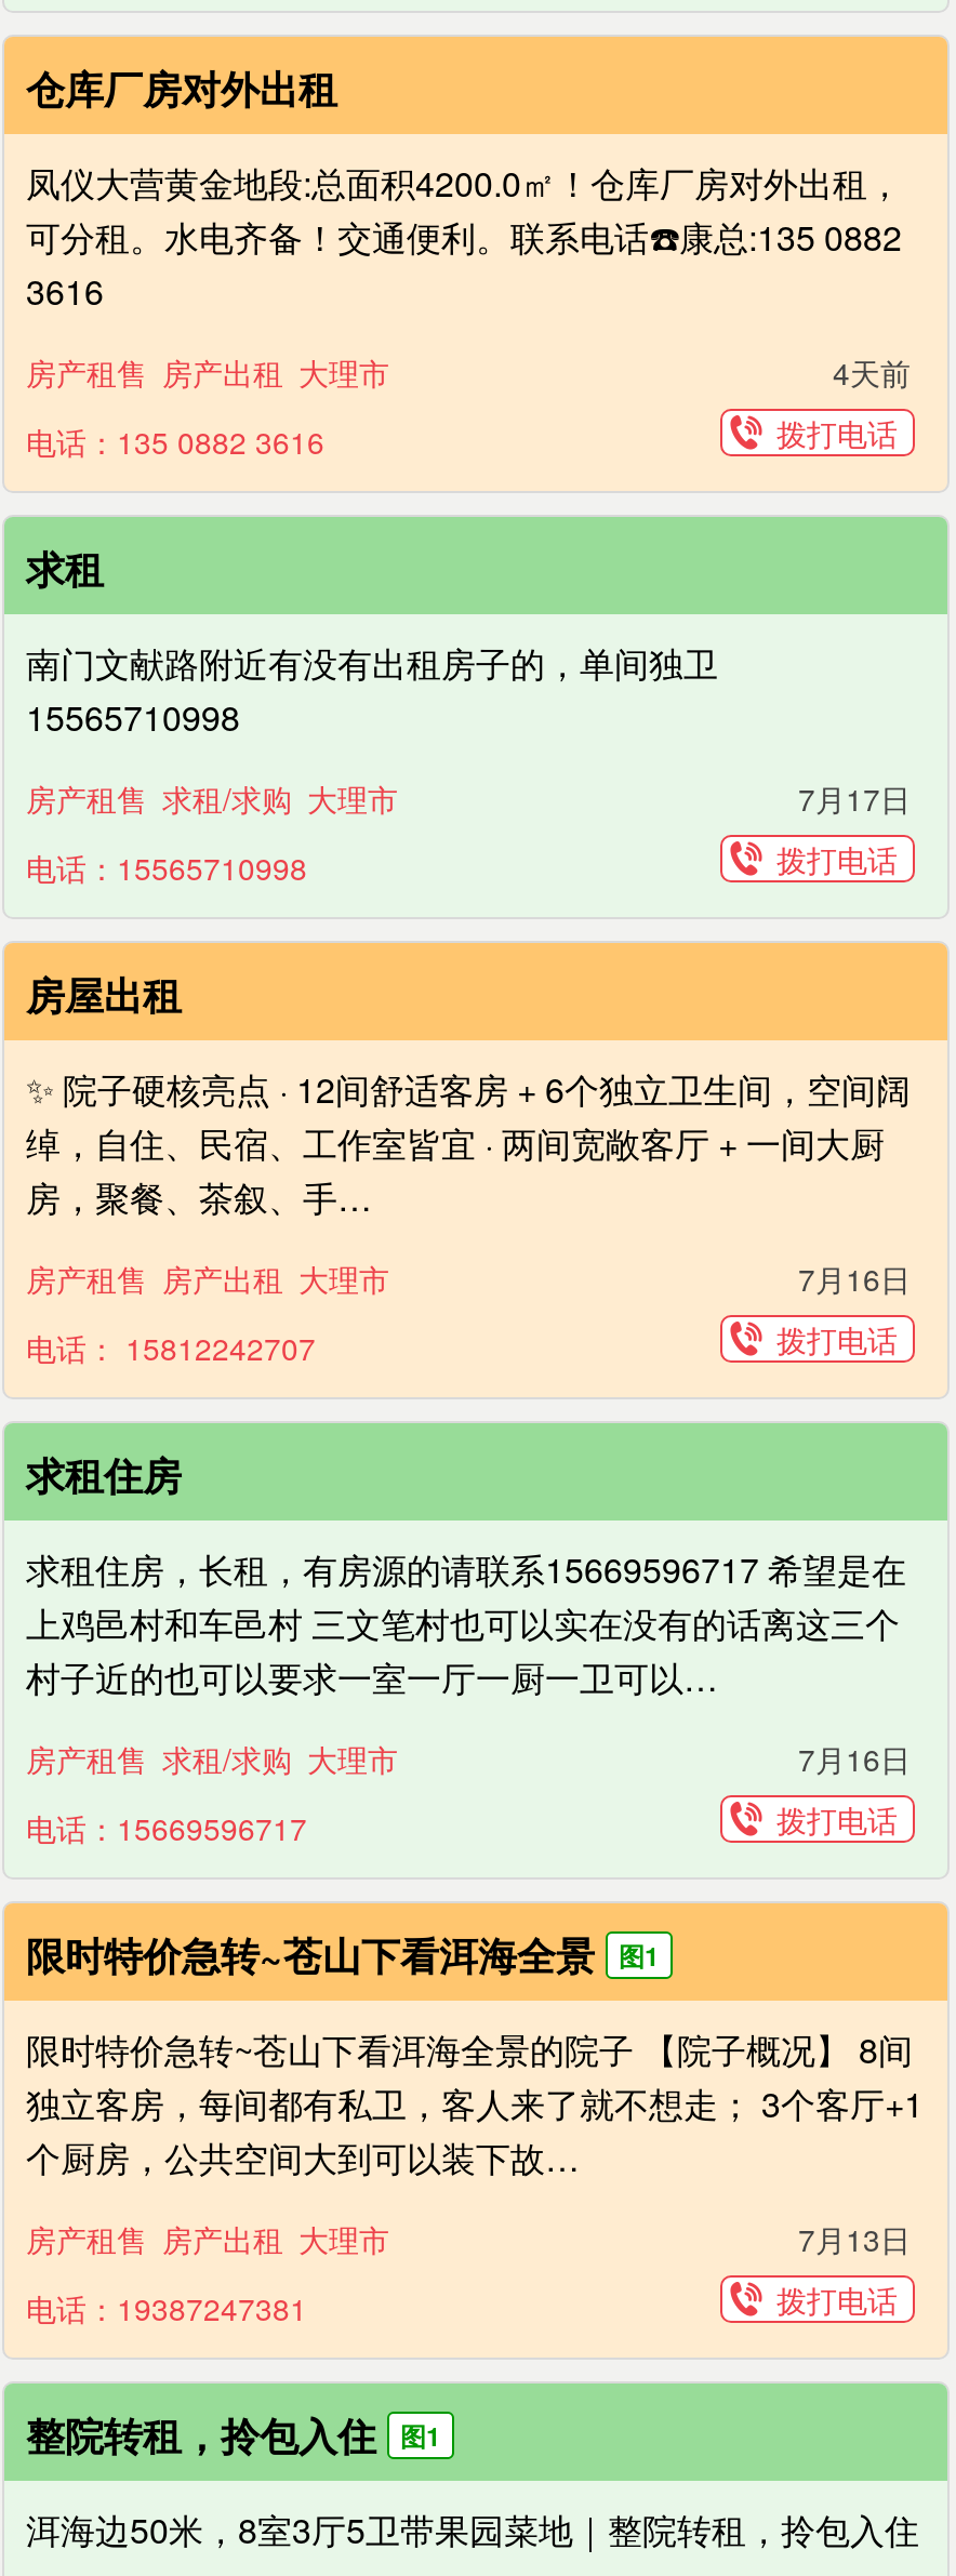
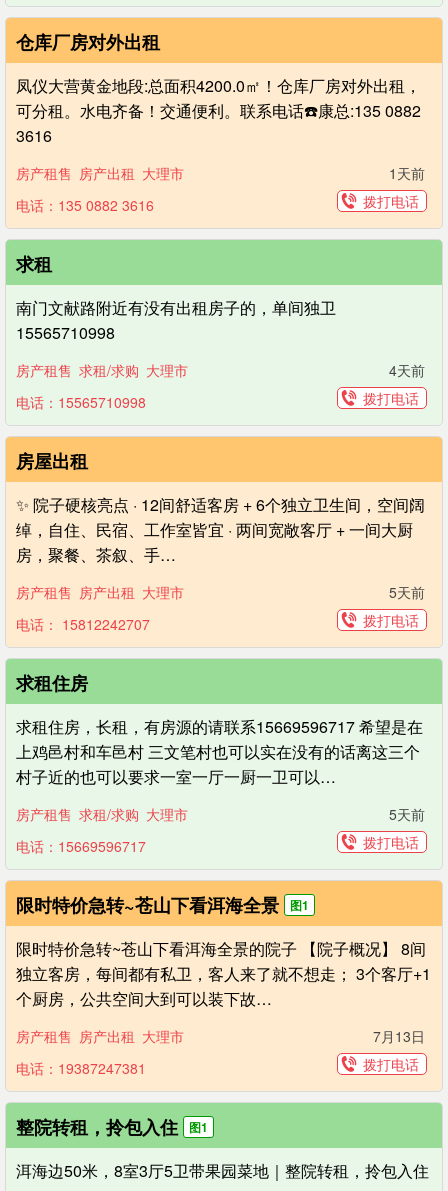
- 4天前
+ 1天前

- 7月17日
+ 4天前

- 7月16日
+ 5天前

- 7月16日
+ 5天前
